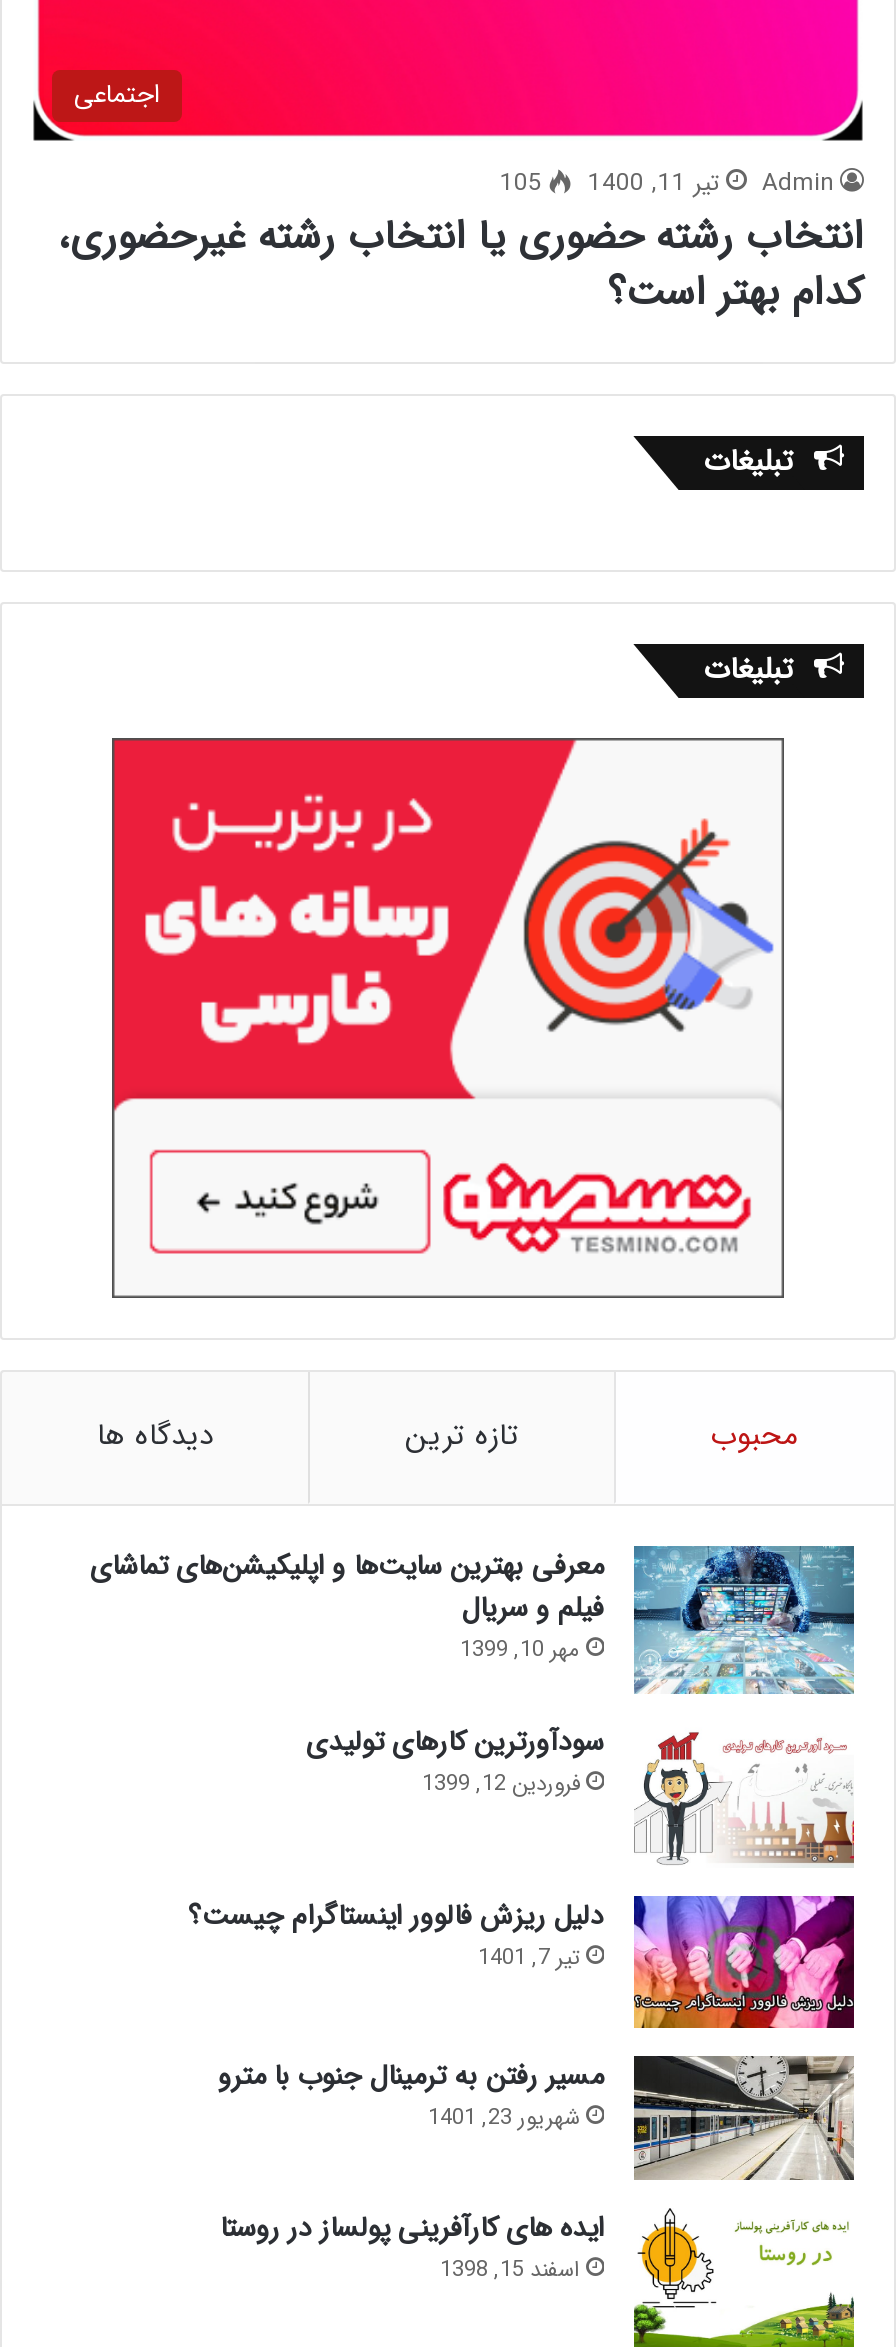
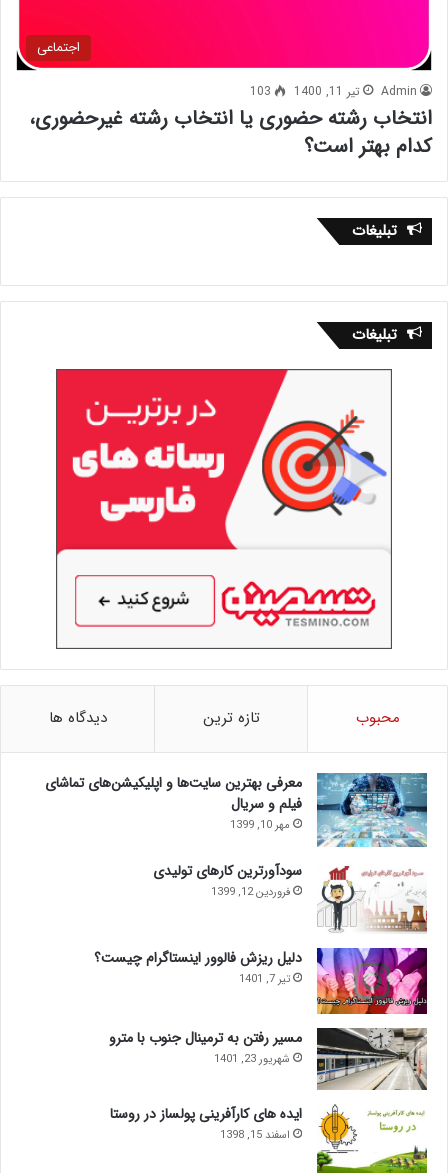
- 105
+ 103
